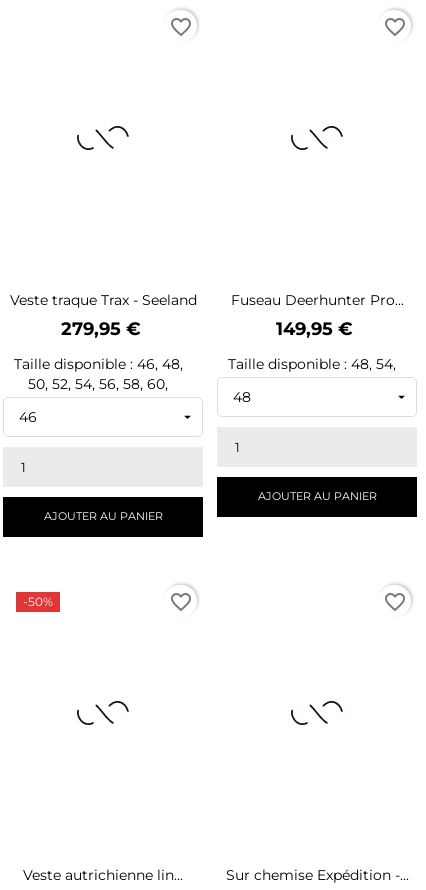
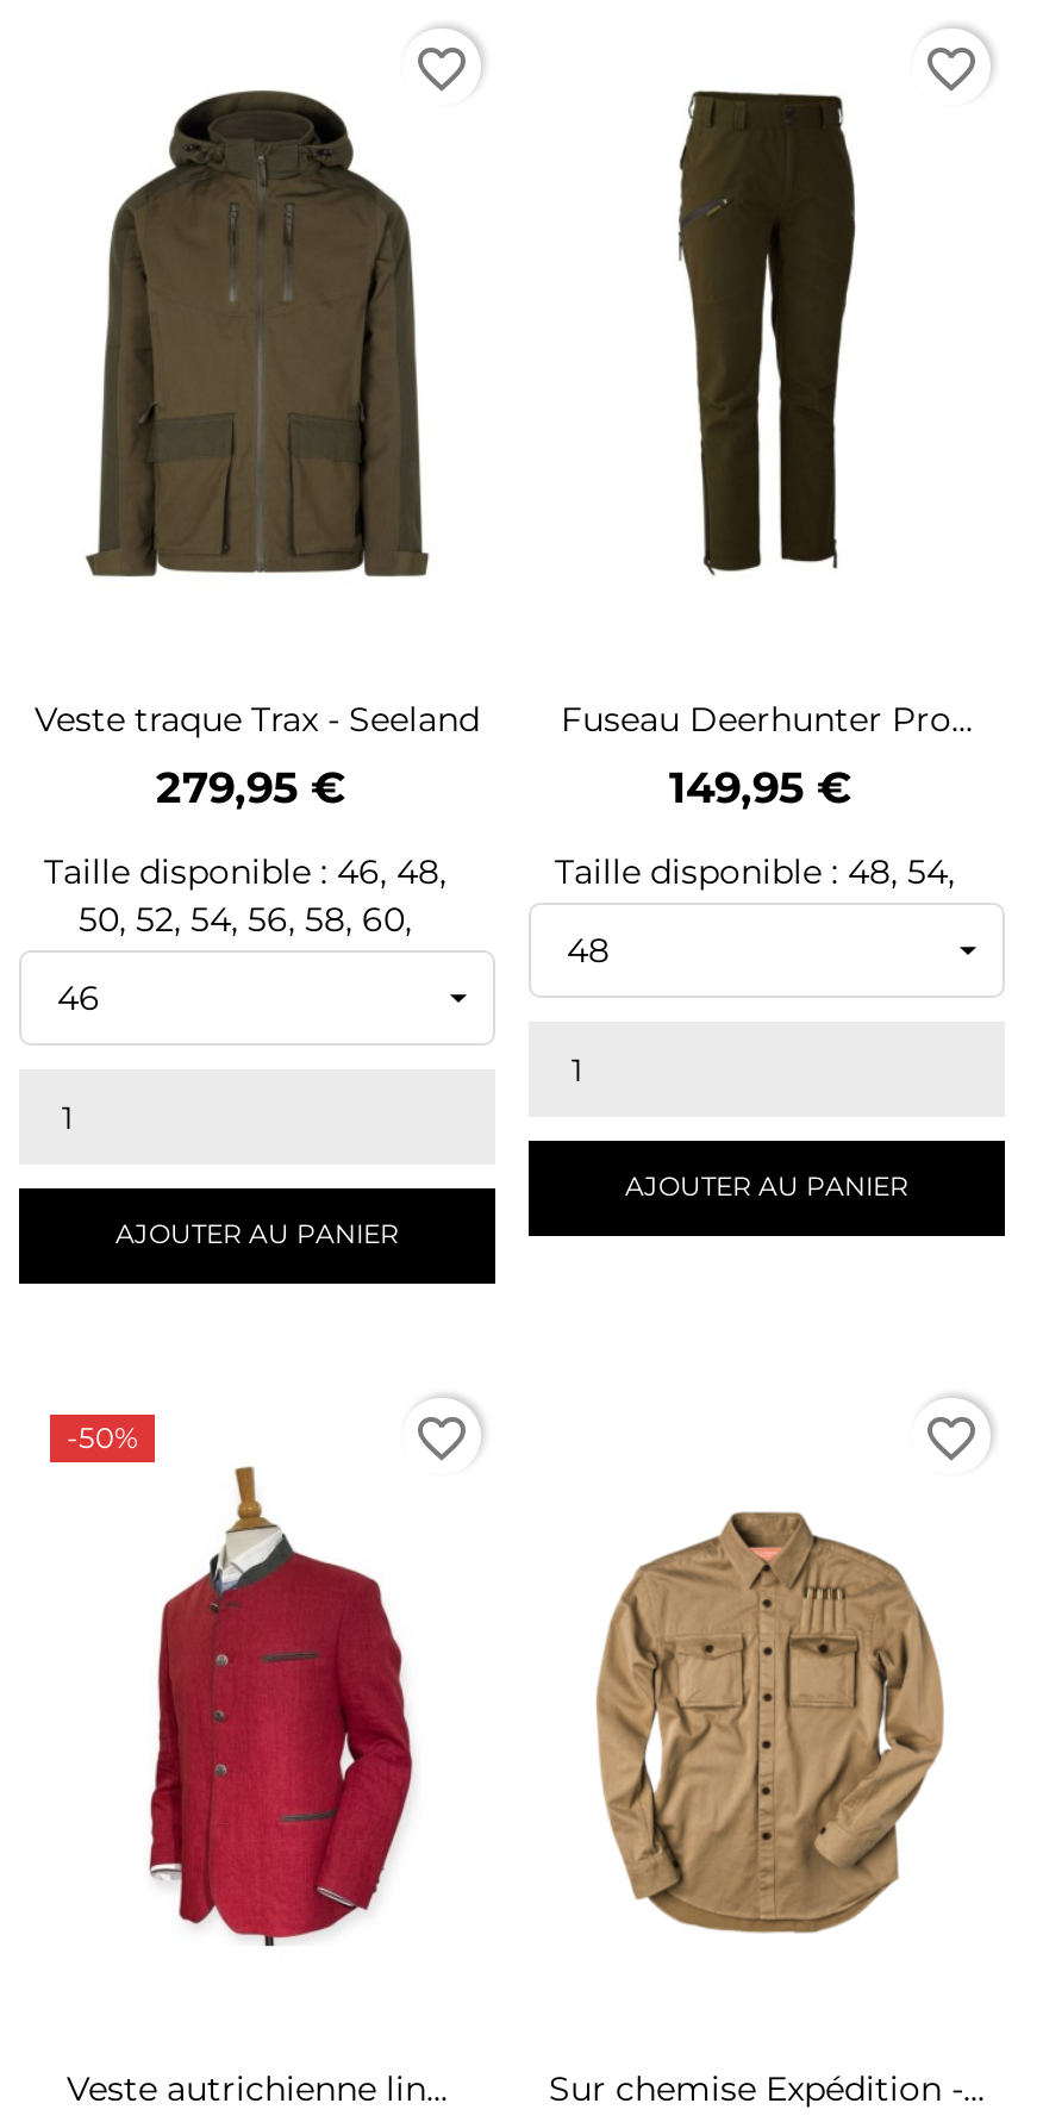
+ [image]

+ [image]

+ [image]

+ [image]
